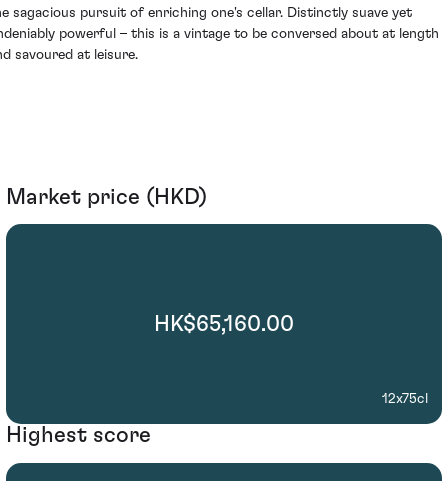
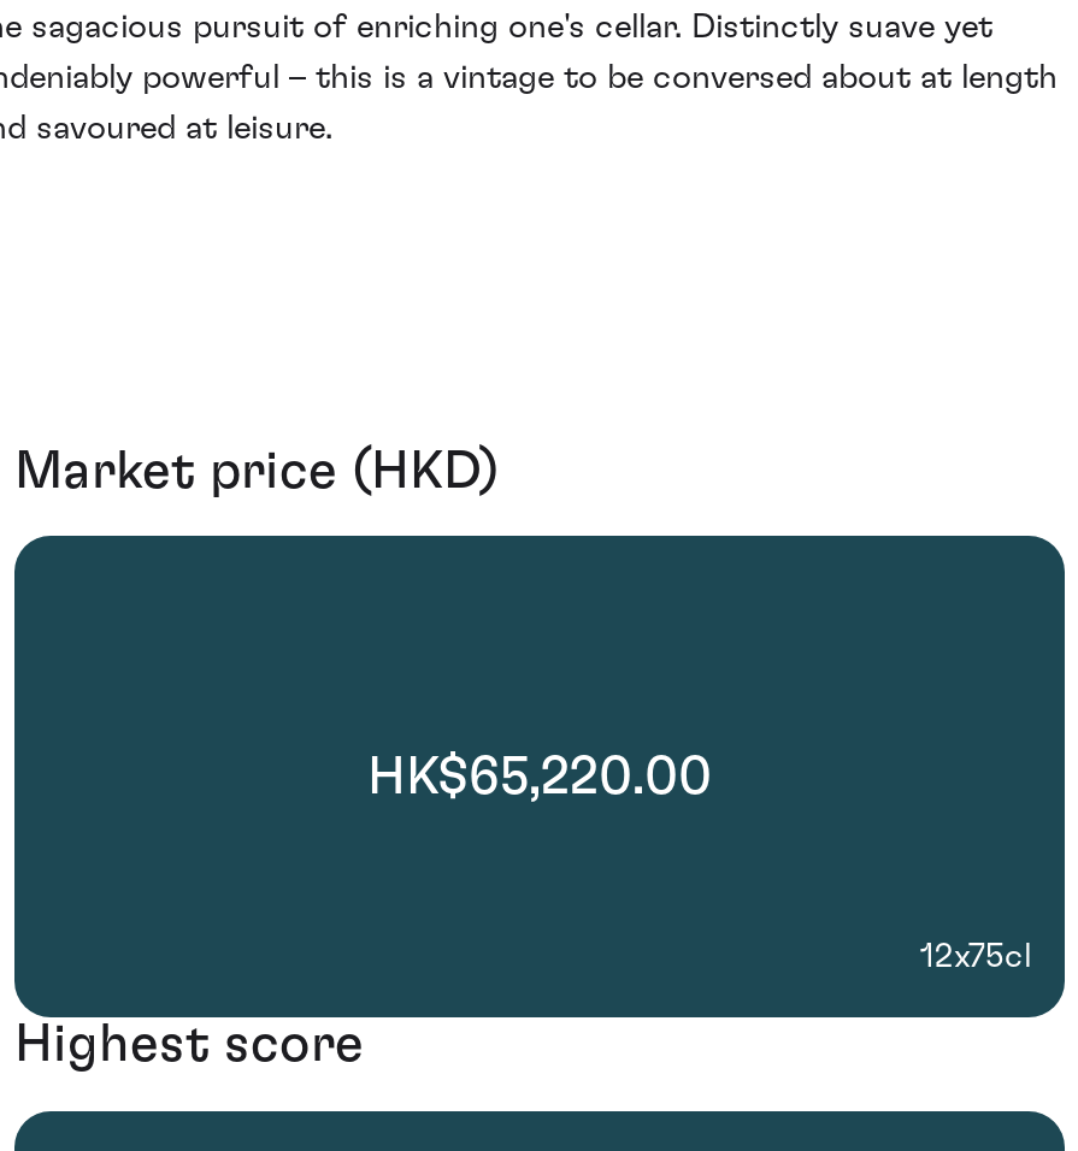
- HK$65,160.00
+ HK$65,220.00
